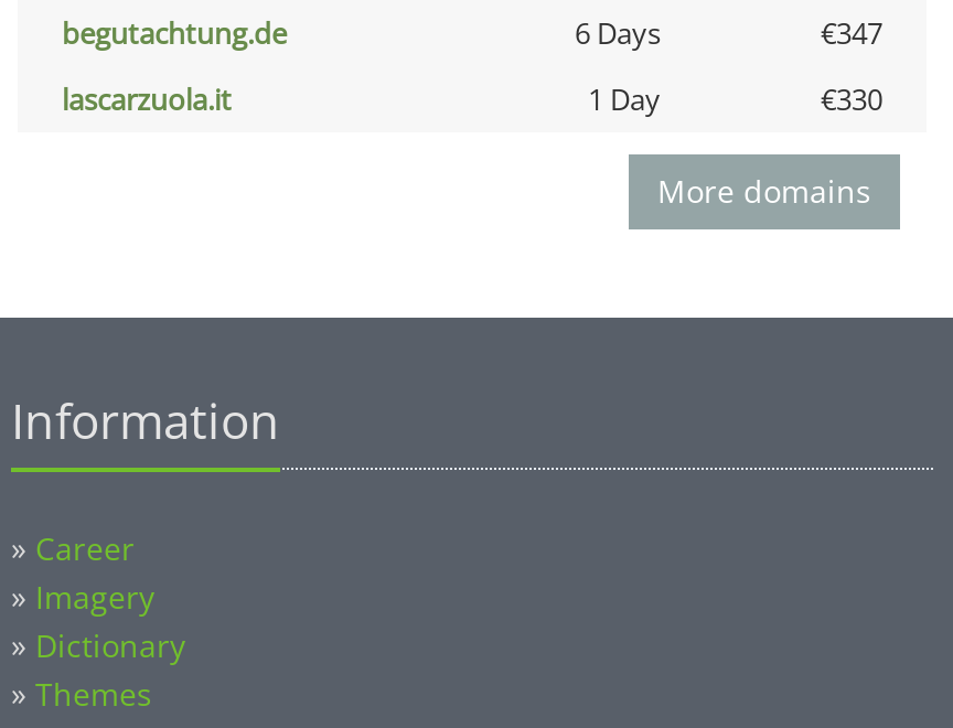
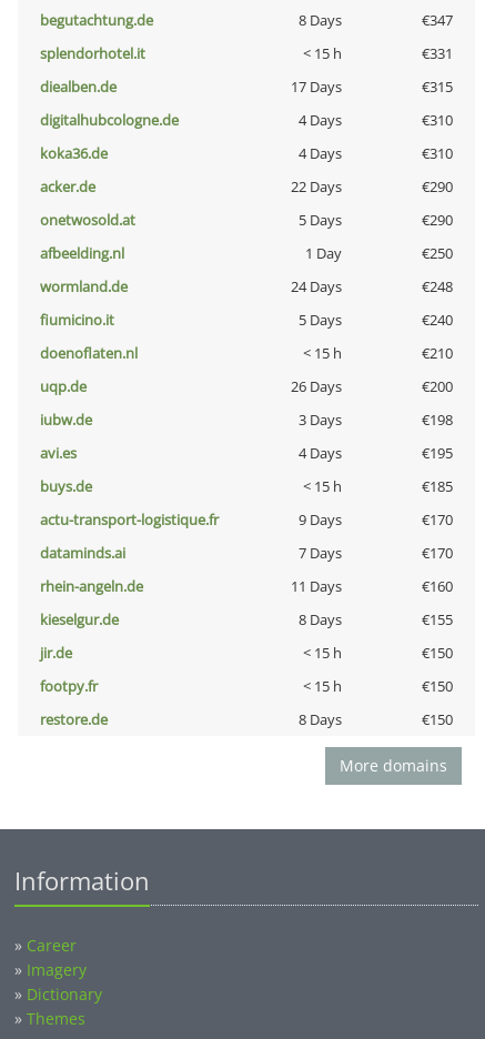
- 6 Days
+ 8 Days

- lascarzuola.it
+ splendorhotel.it
+ < 15 h
+ €331
+ diealben.de
+ 17 Days
+ €315
+ digitalhubcologne.de
+ 4 Days
+ €310
+ koka36.de
+ 4 Days
+ €310
+ acker.de
+ 22 Days
+ €290
+ onetwosold.at
+ 5 Days
+ €290
+ afbeelding.nl

- €330
+ €250
+ wormland.de
+ 24 Days
+ €248
+ fiumicino.it
+ 5 Days
+ €240
+ doenoflaten.nl
+ < 15 h
+ €210
+ uqp.de
+ 26 Days
+ €200
+ iubw.de
+ 3 Days
+ €198
+ avi.es
+ 4 Days
+ €195
+ buys.de
+ < 15 h
+ €185
+ actu-transport-logistique.fr
+ 9 Days
+ €170
+ dataminds.ai
+ 7 Days
+ €170
+ rhein-angeln.de
+ 11 Days
+ €160
+ kieselgur.de
+ 8 Days
+ €155
+ jir.de
+ < 15 h
+ €150
+ footpy.fr
+ < 15 h
+ €150
+ restore.de
+ 8 Days
+ €150
